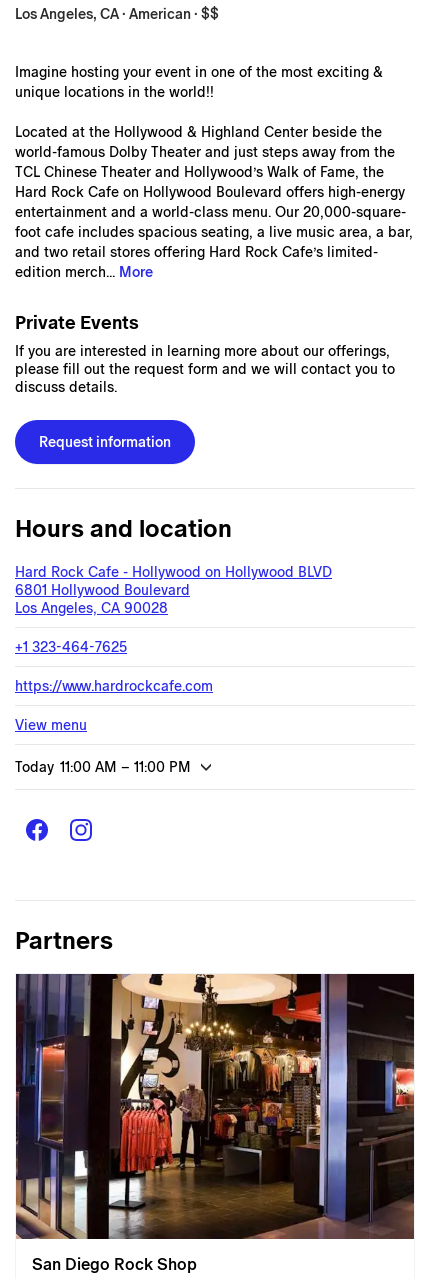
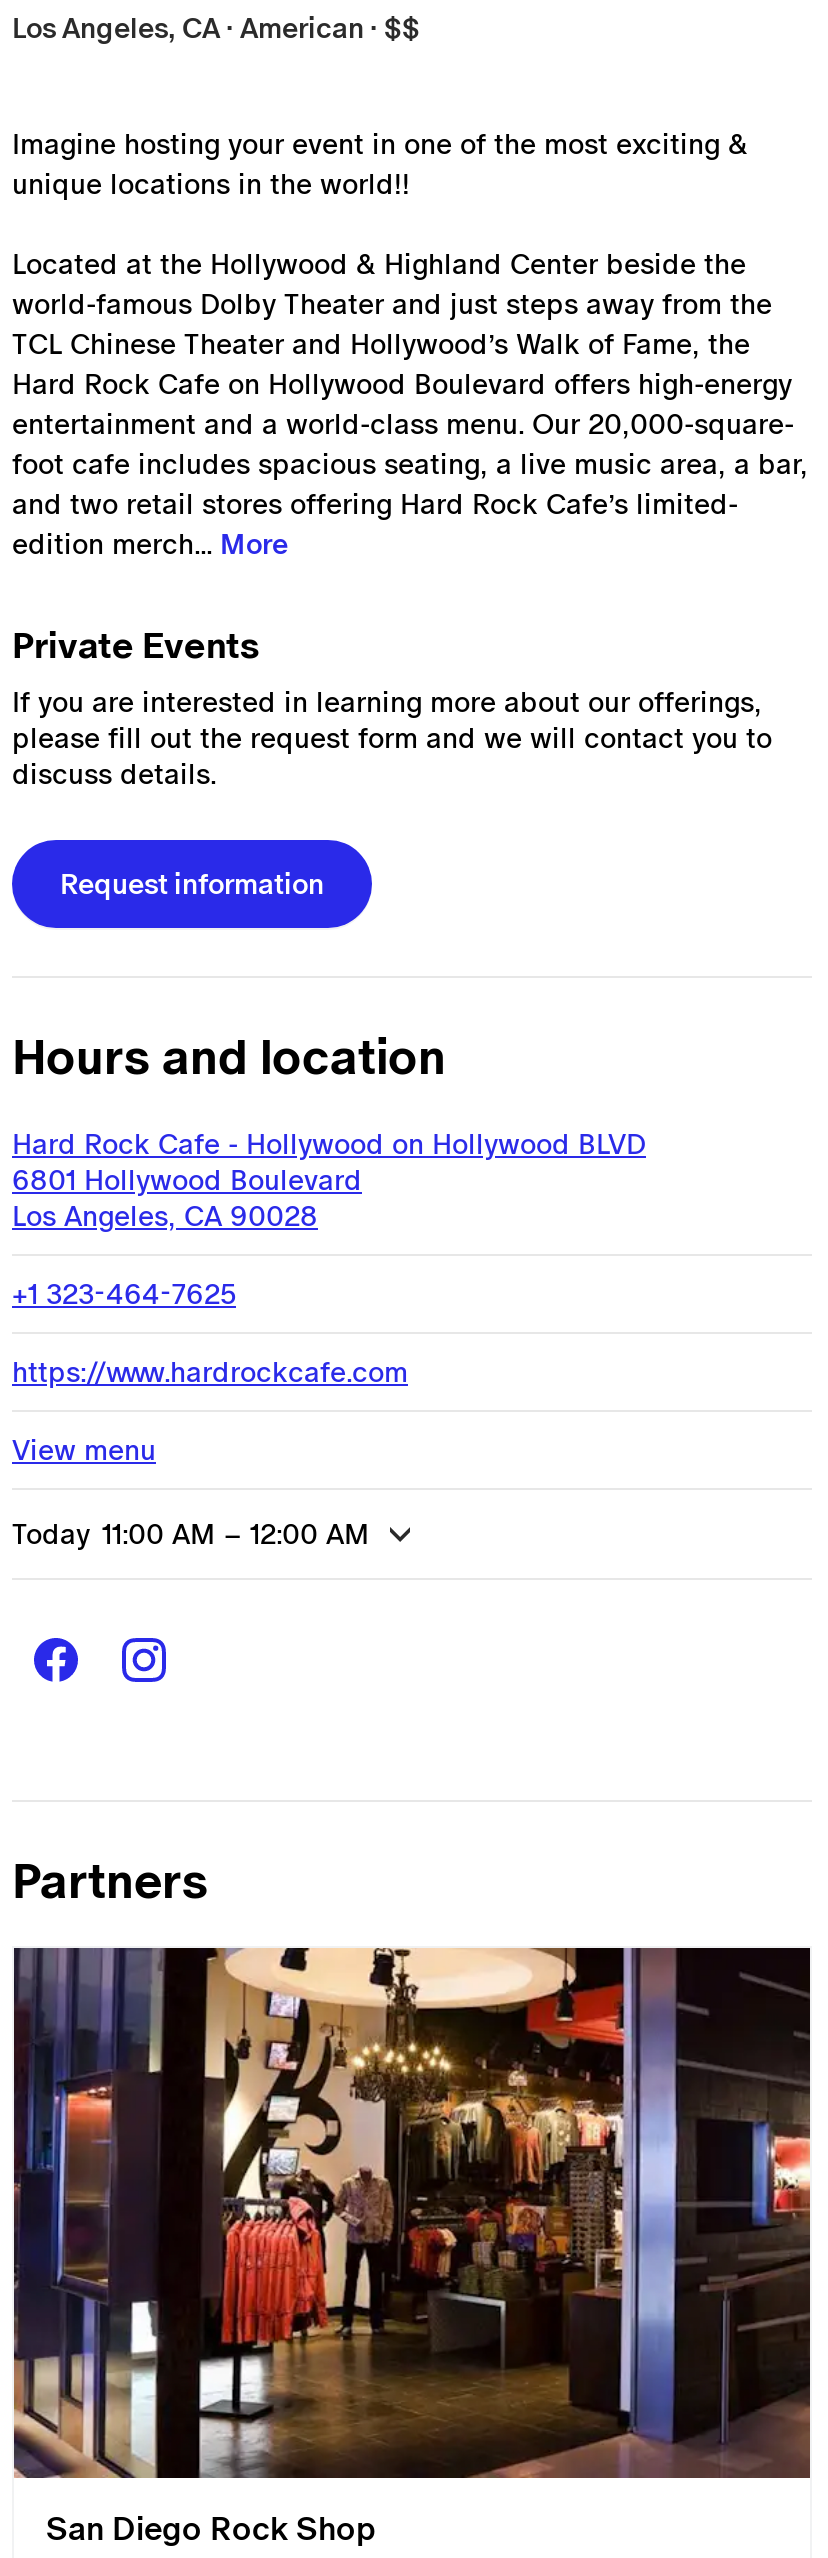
- Today 11:00 AM – 11:00 PM
+ Today 11:00 AM – 12:00 AM
